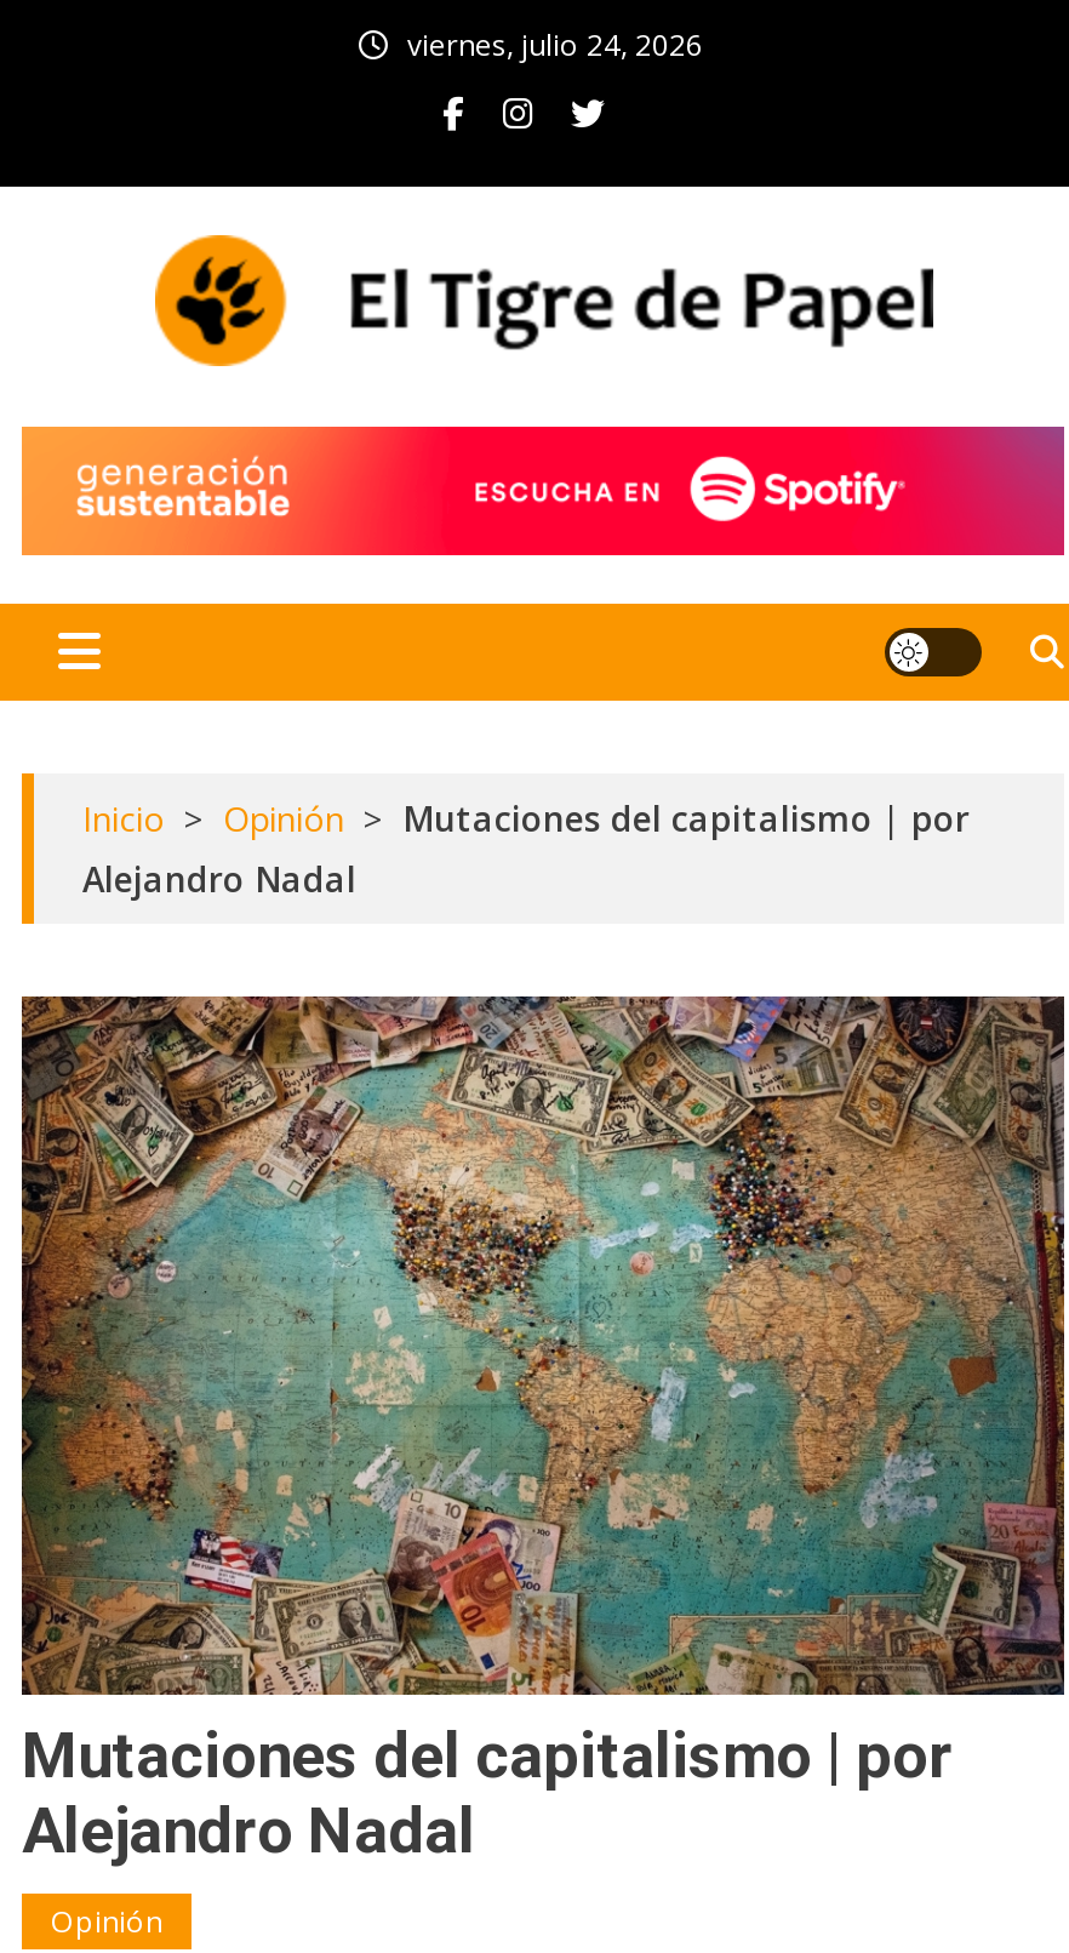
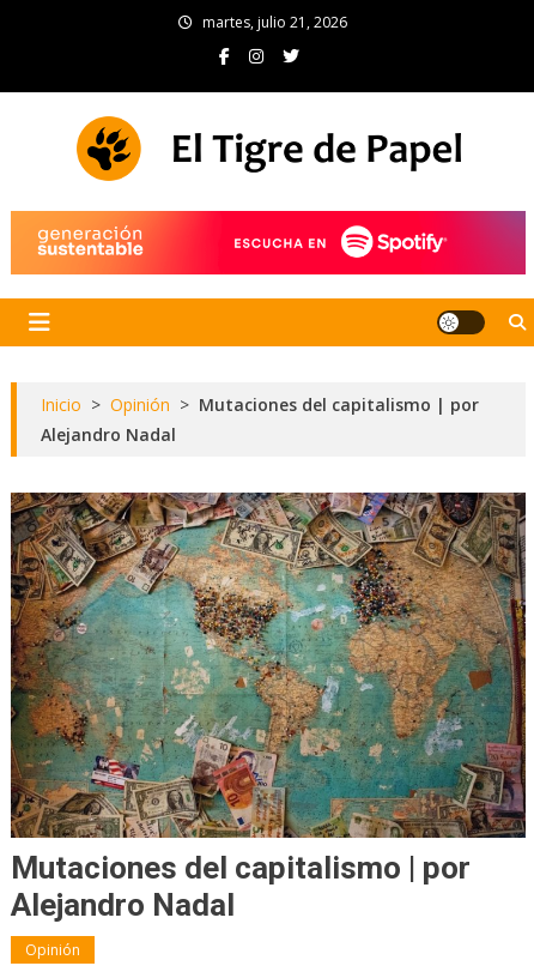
- viernes, julio 24, 2026
+ martes, julio 21, 2026
